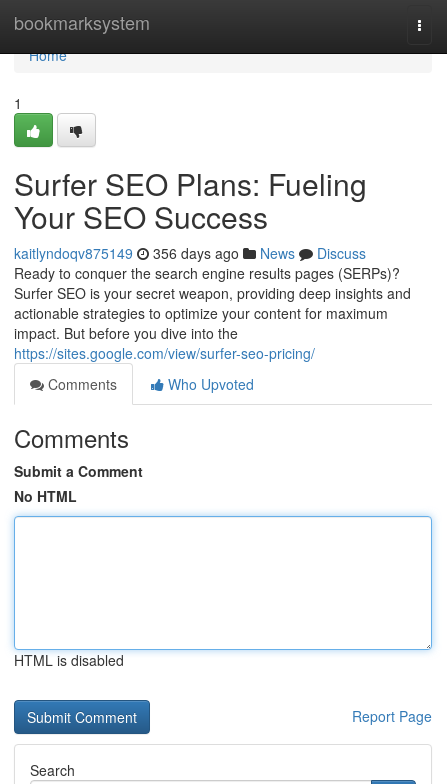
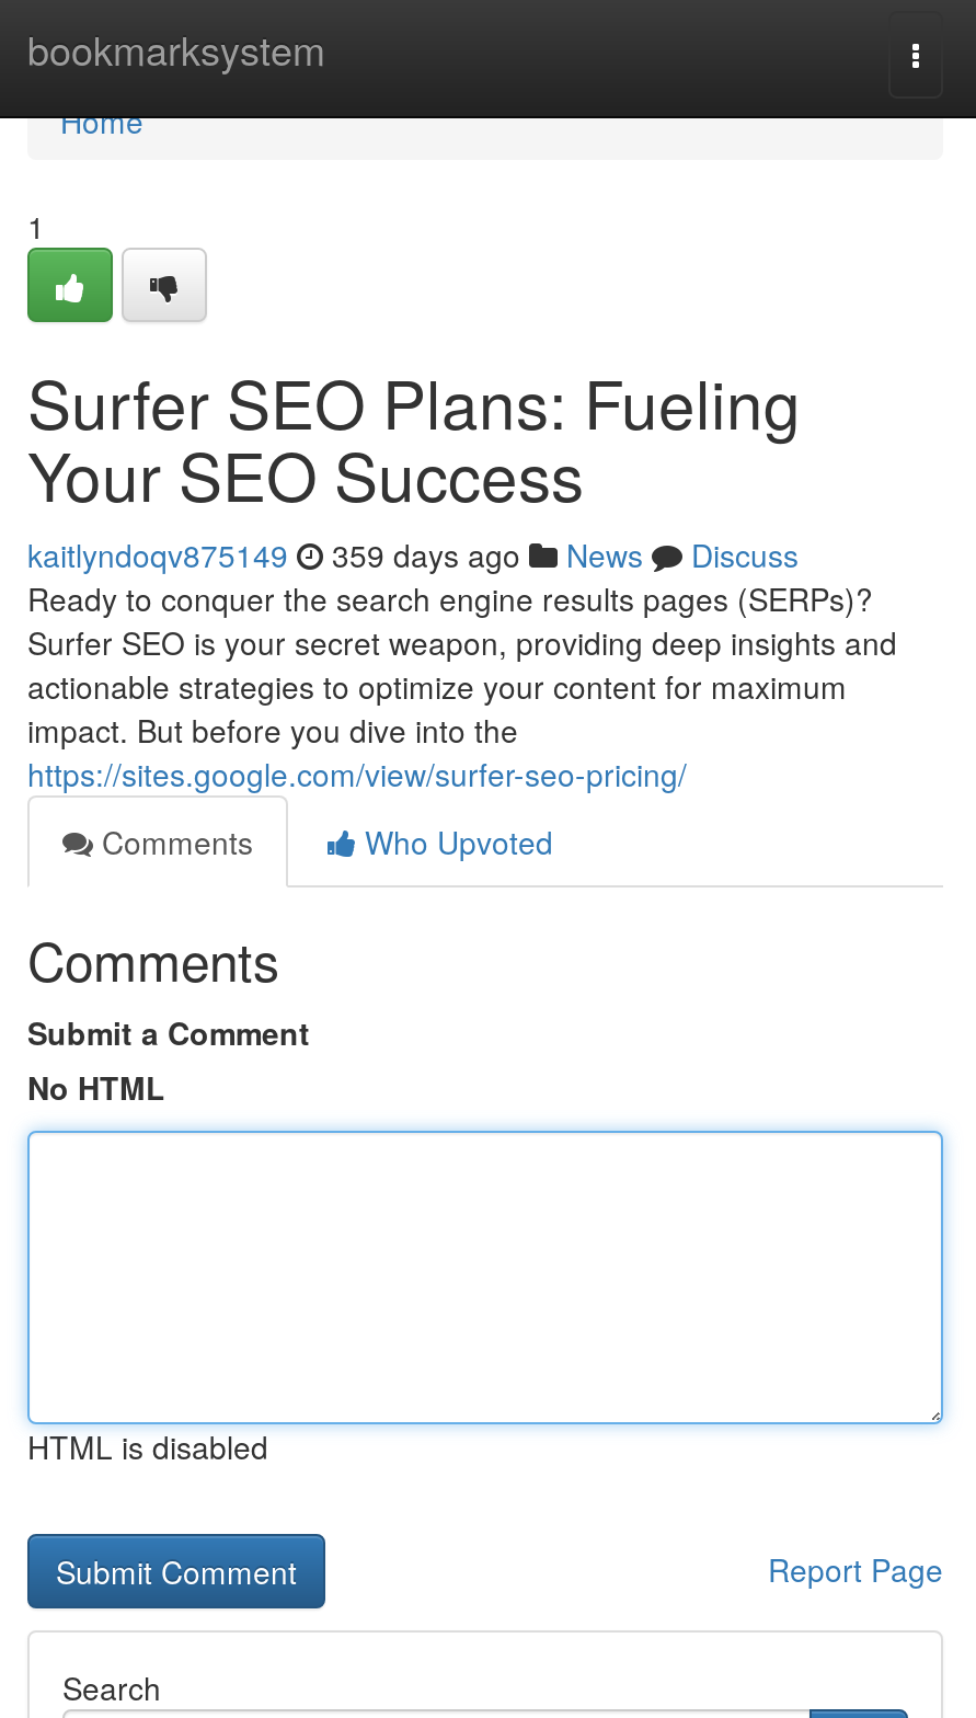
- kaitlyndoqv875149 356 days ago News Discuss
+ kaitlyndoqv875149 359 days ago News Discuss
